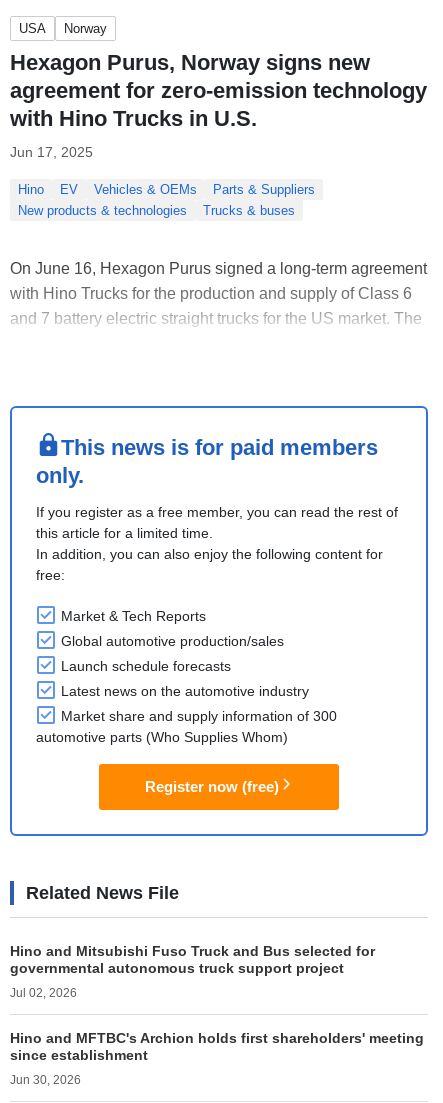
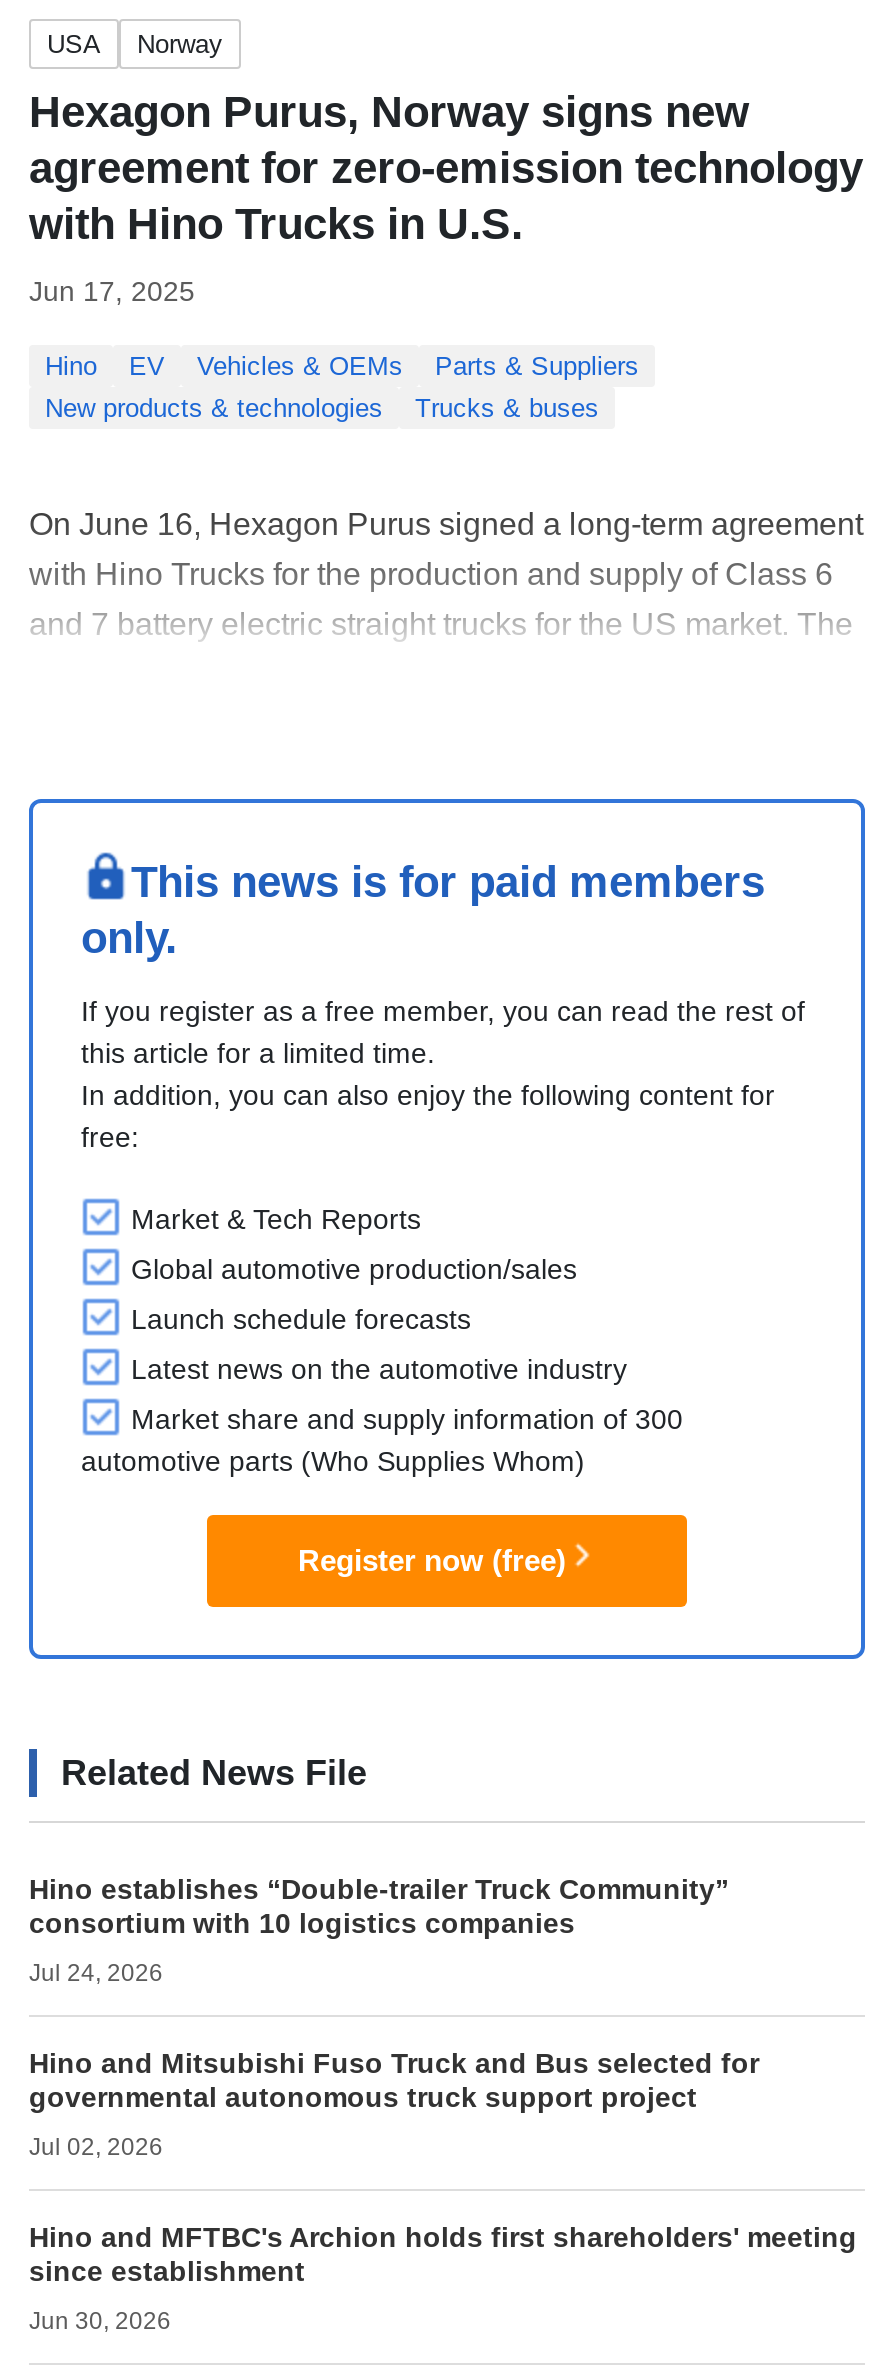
+ Hino establishes “Double-trailer Truck Community”
+ consortium with 10 logistics companies
+ Jul 24, 2026
